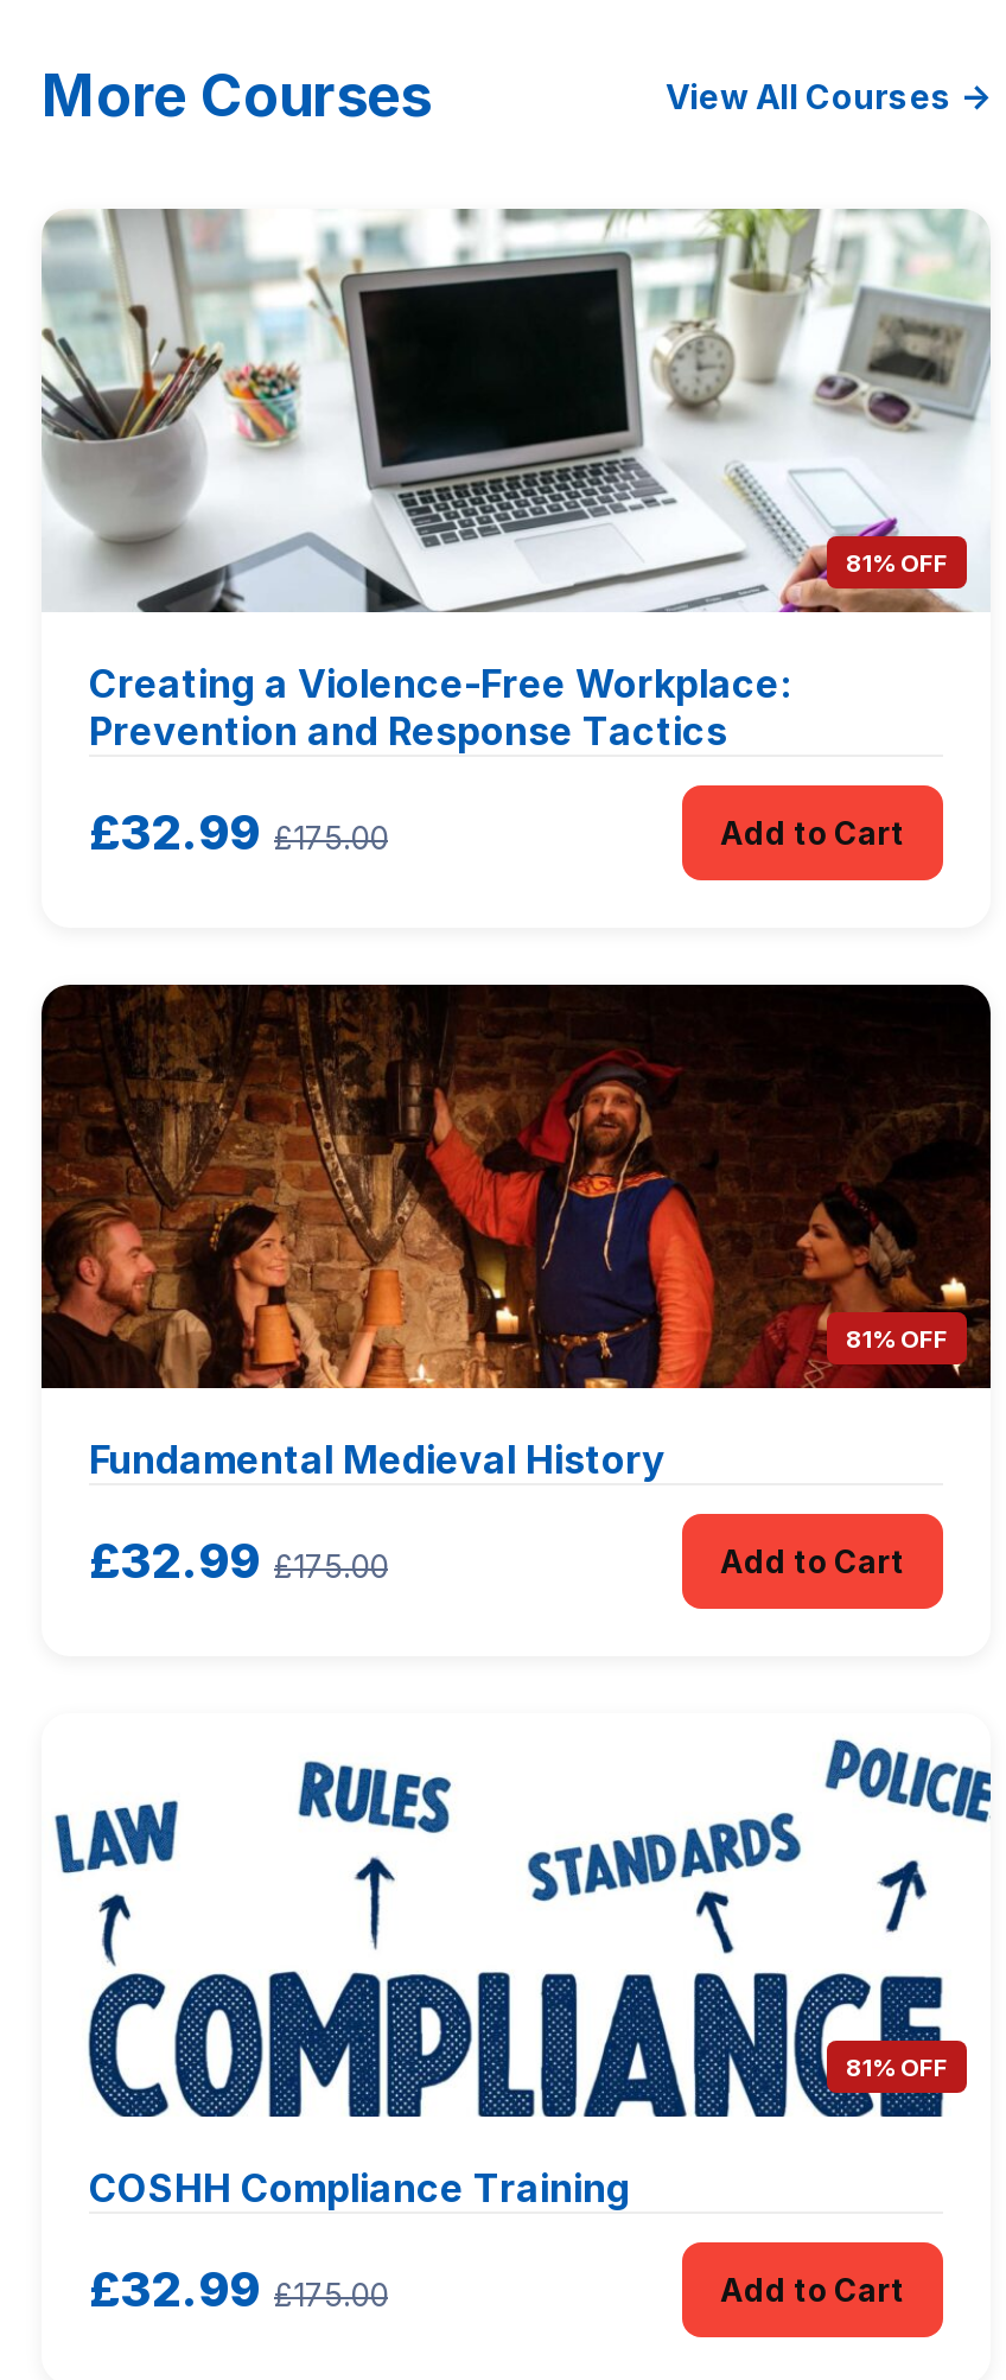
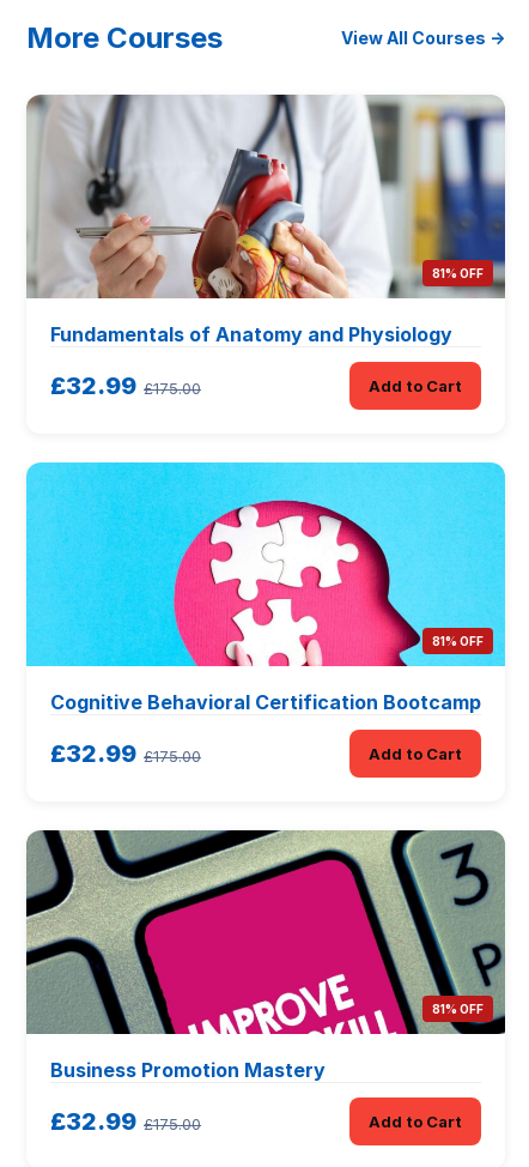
- [image]
- Creating a Violence-Free Workplace:
- Prevention and Response Tactics
+ [image]
+ Fundamentals of Anatomy and Physiology

- [image]
- Fundamental Medieval History
+ [image]
+ Cognitive Behavioral Certification Bootcamp

- [image]
- COSHH Compliance Training
+ [image]
+ Business Promotion Mastery
